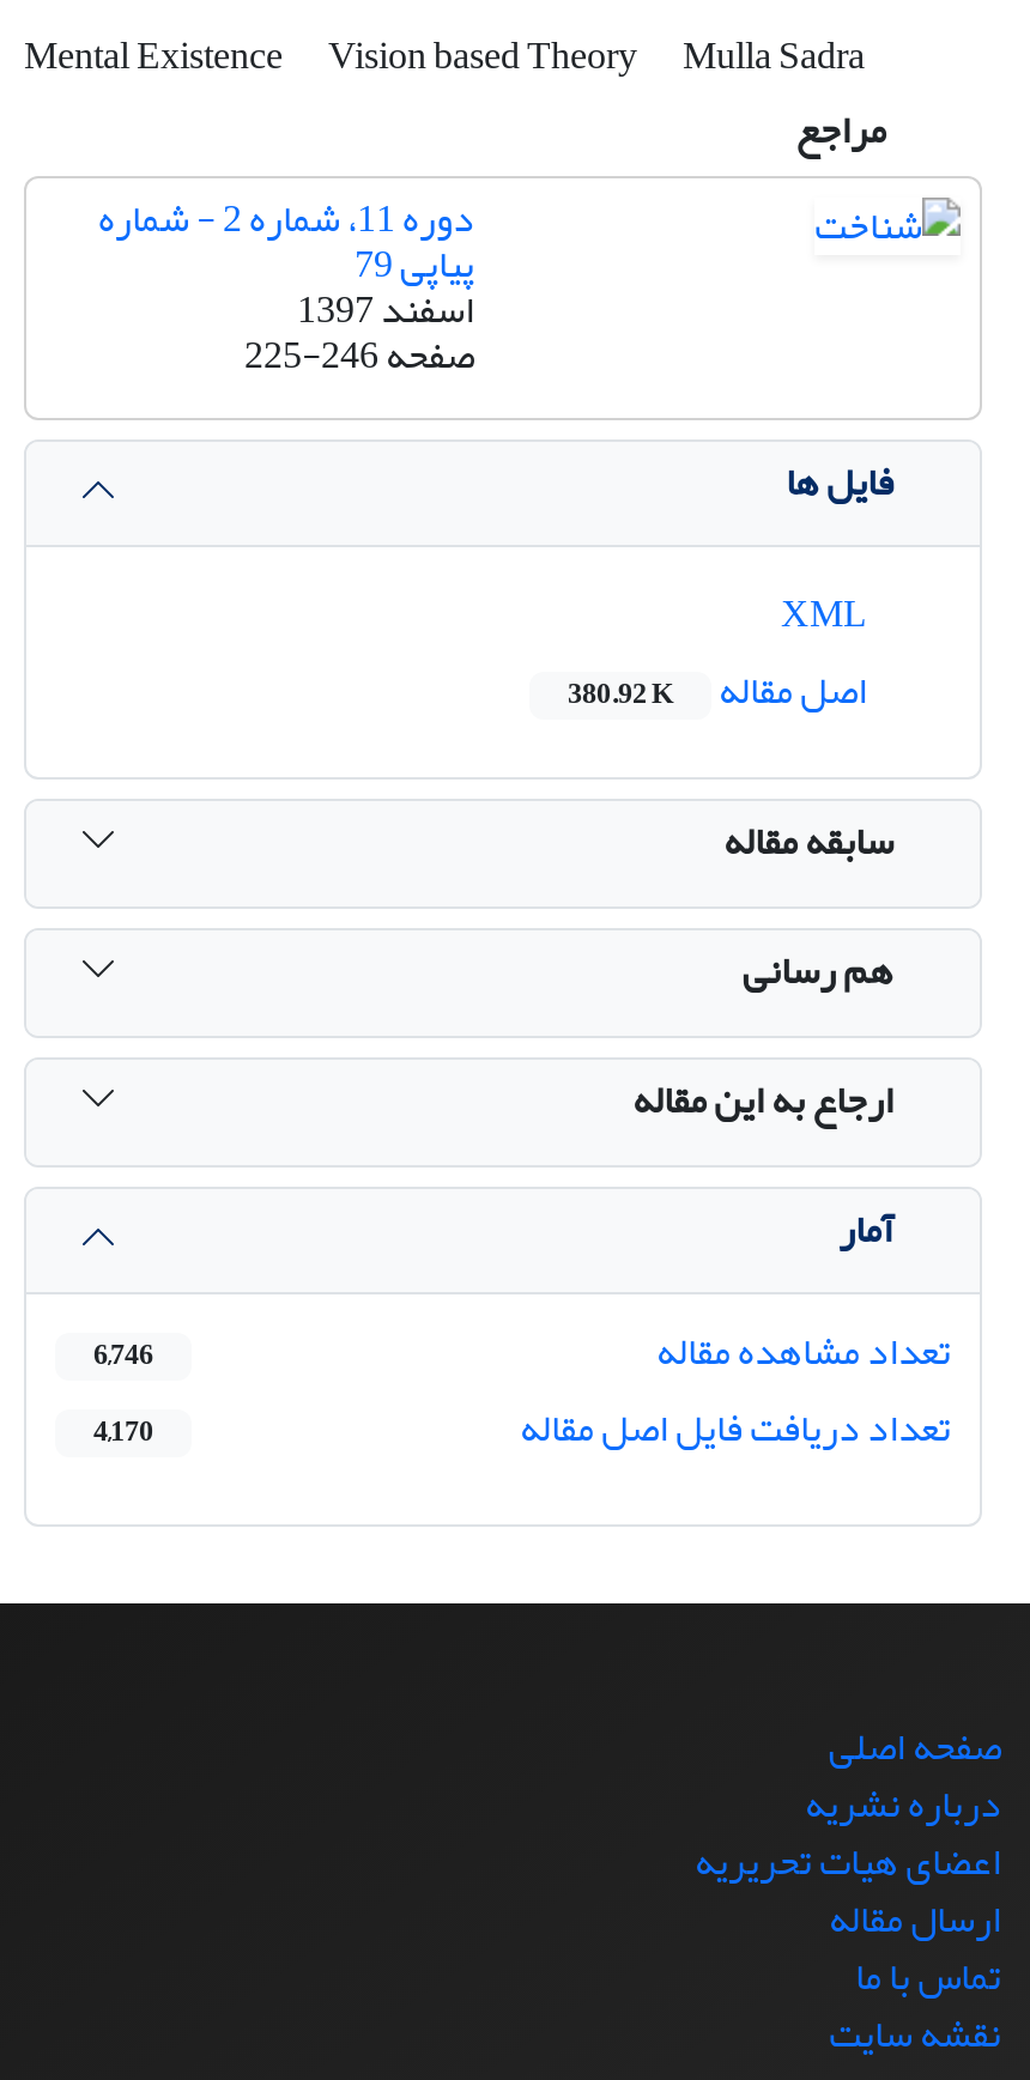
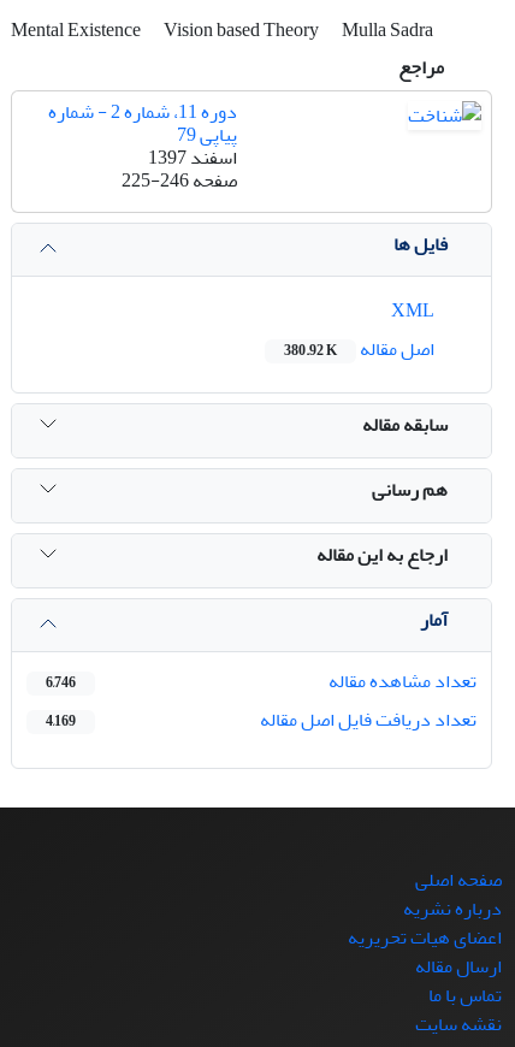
- 4,170
+ 4,169
